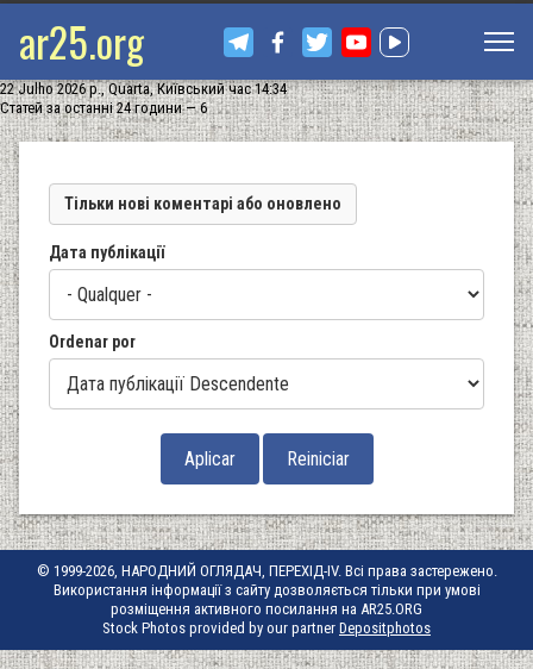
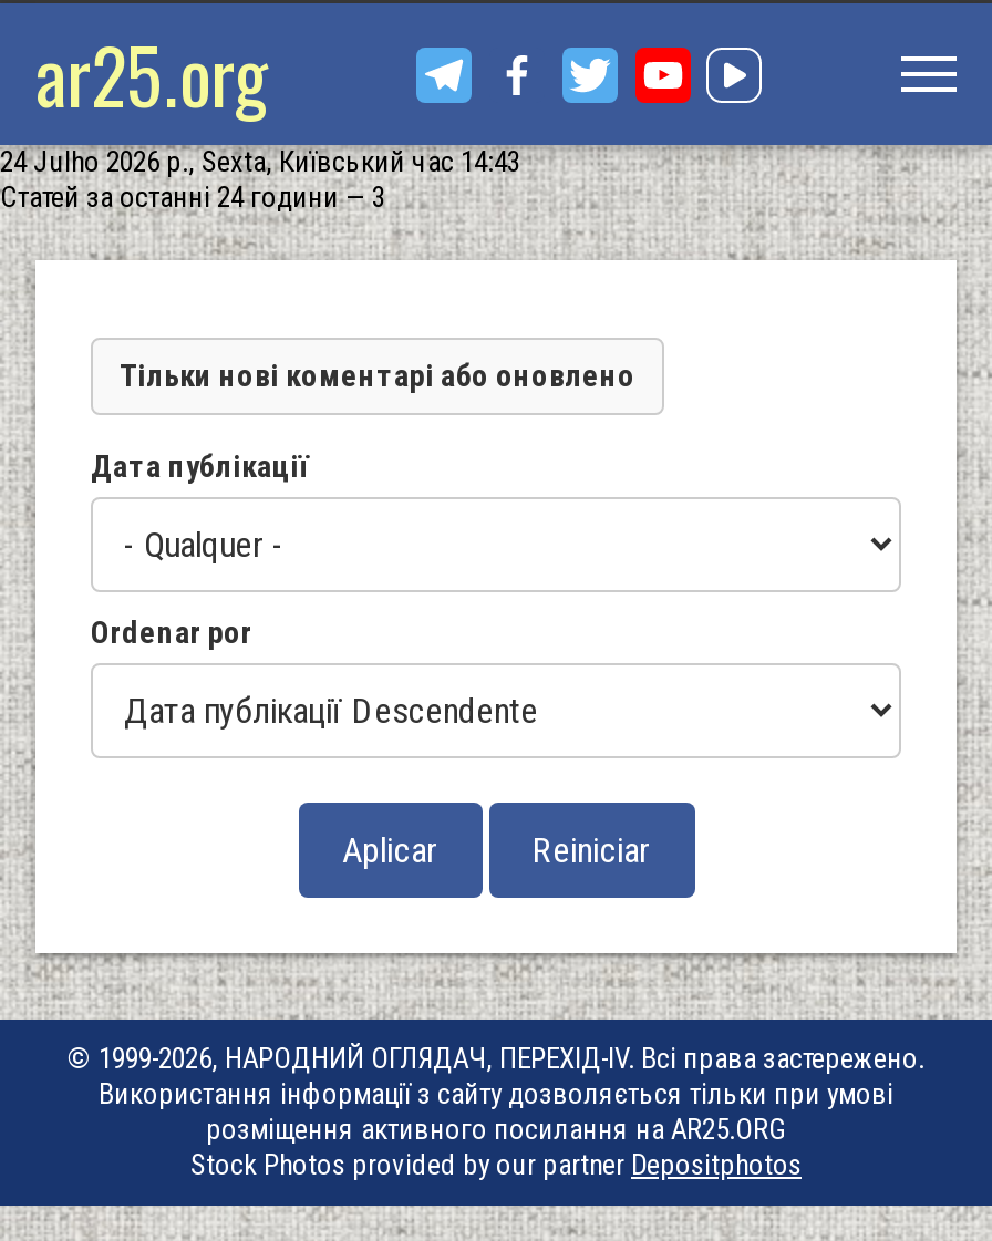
- 22 Julho 2026 р., Quarta, Київський час 14:34
+ 24 Julho 2026 р., Sexta, Київський час 14:43

- Статей за останні 24 години — 6
+ Статей за останні 24 години — 3
